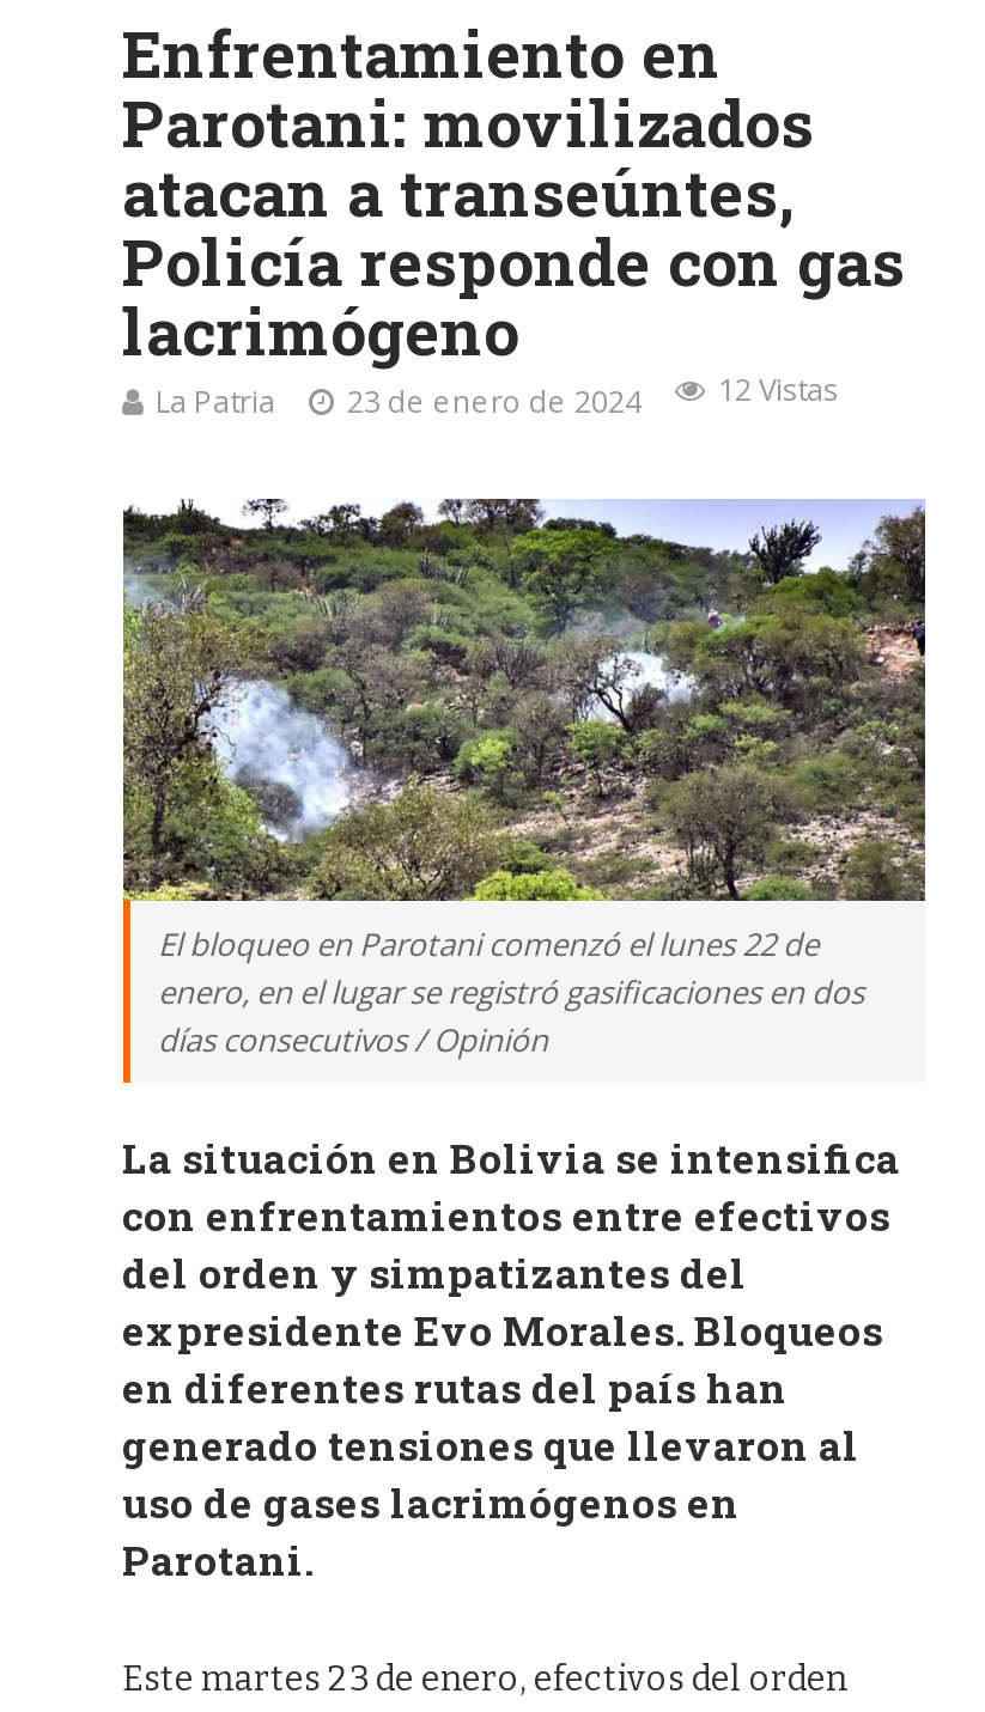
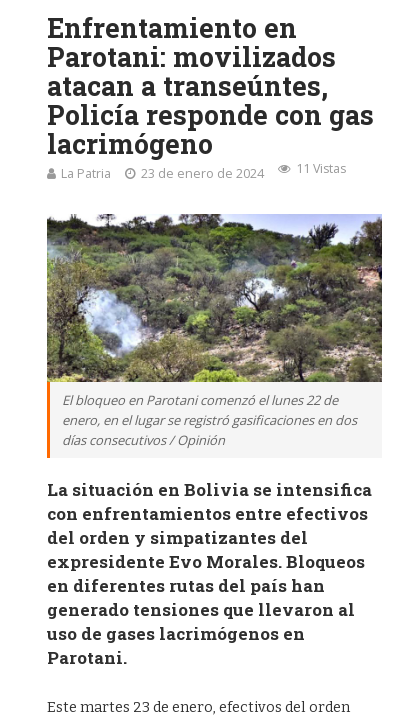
- La Patria 23 de enero de 2024 12 Vistas
+ La Patria 23 de enero de 2024 11 Vistas
